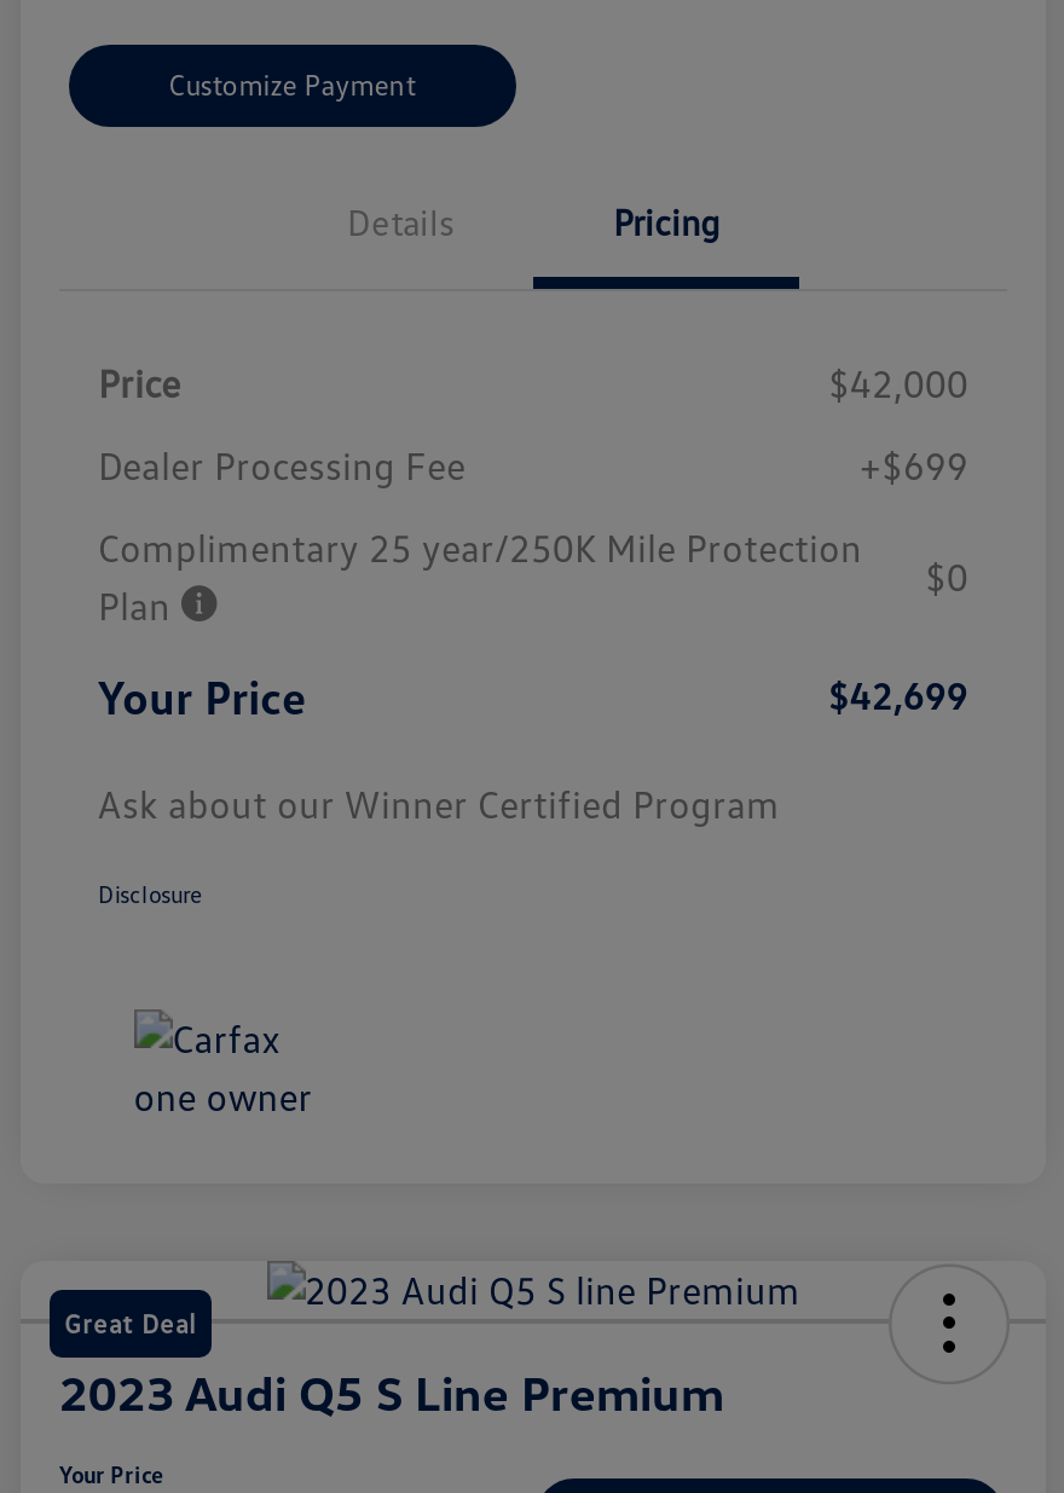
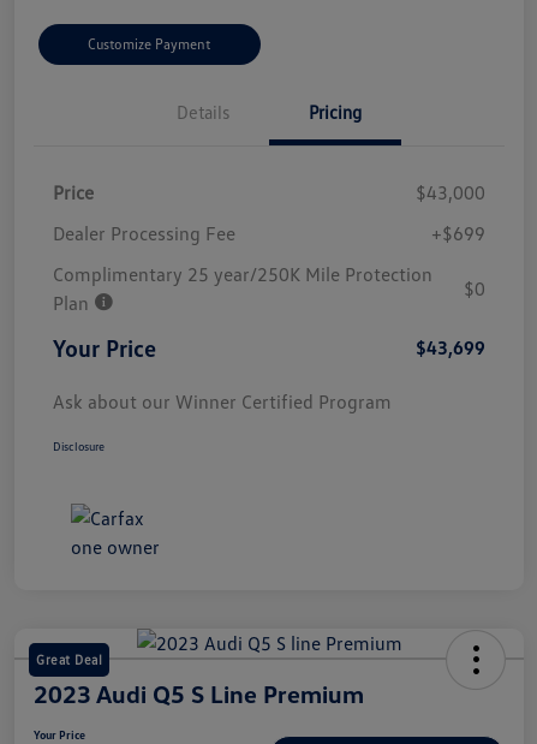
- $42,000
+ $43,000

- $42,699
+ $43,699
